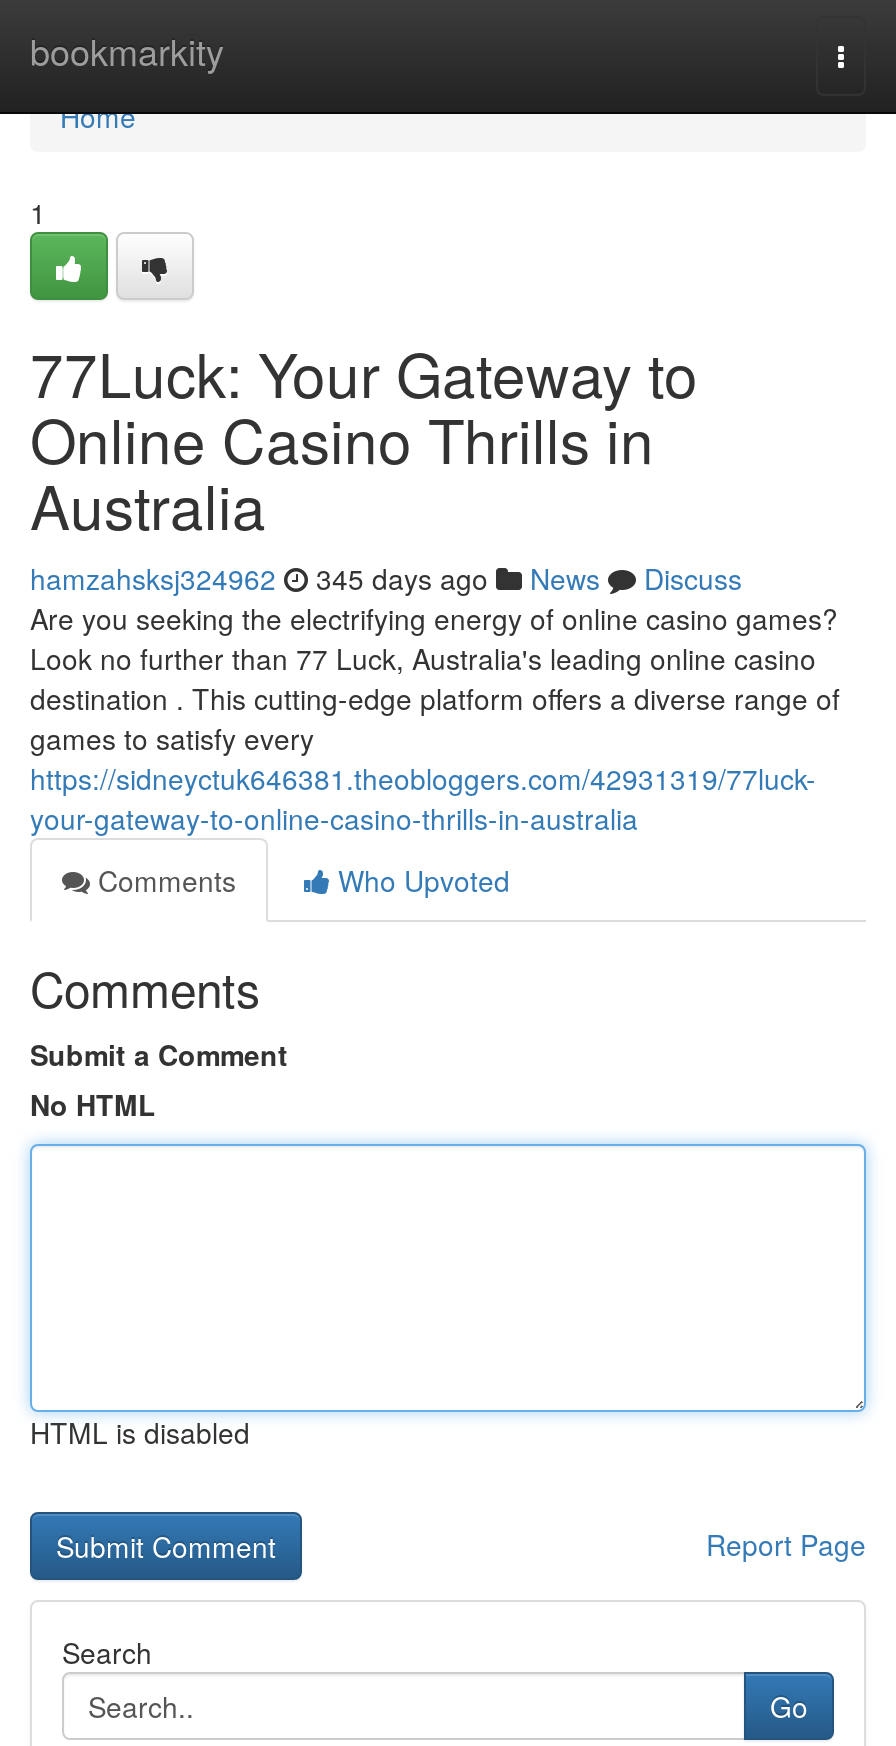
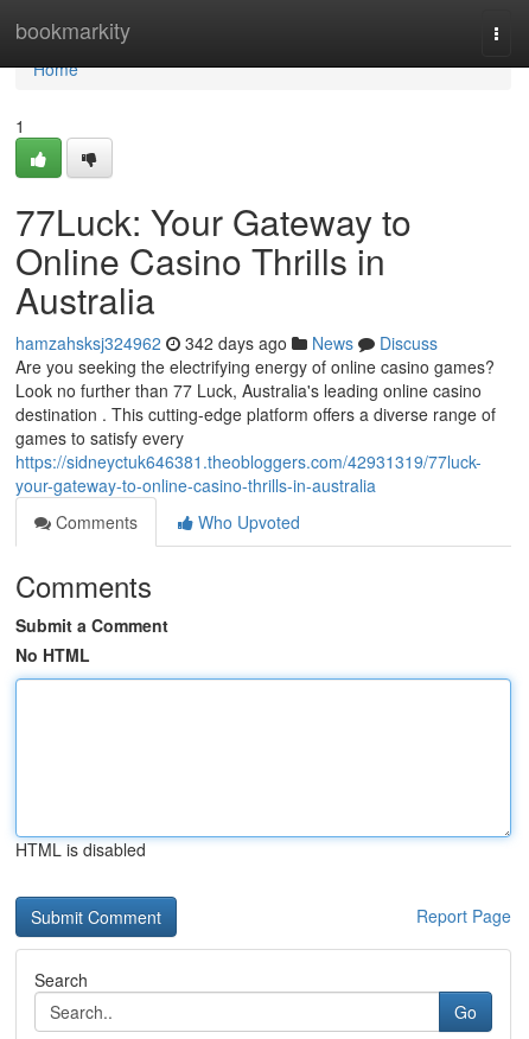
- hamzahsksj324962 345 days ago News Discuss
+ hamzahsksj324962 342 days ago News Discuss
